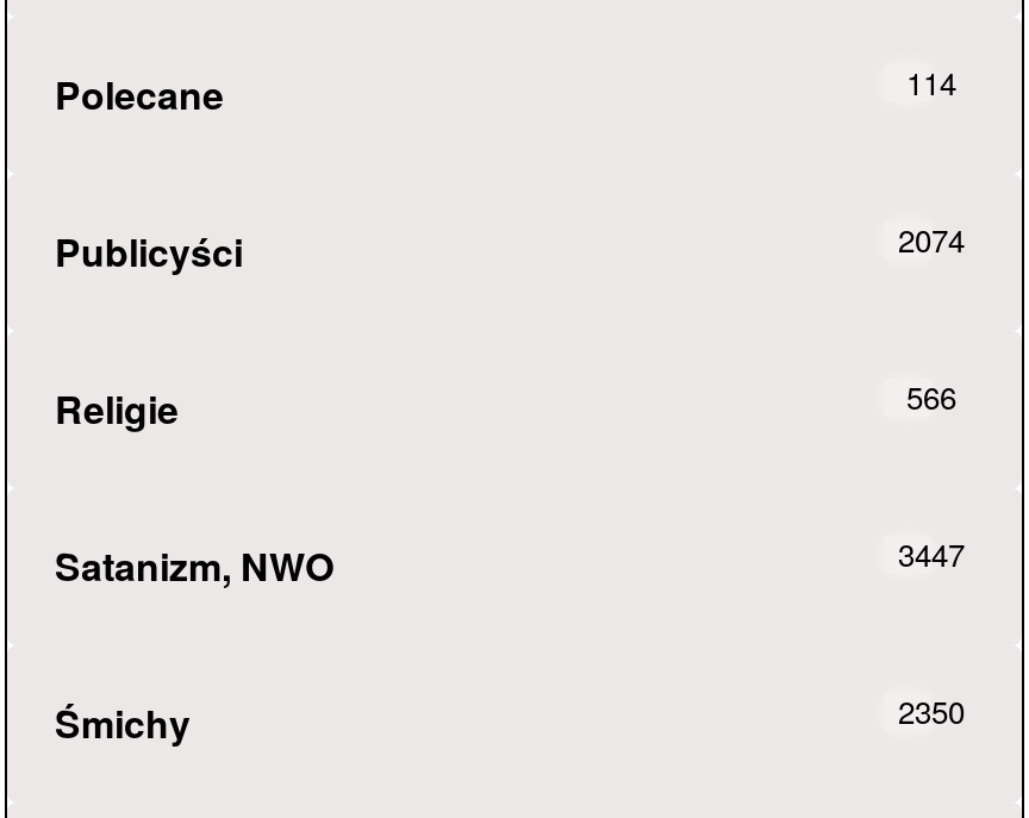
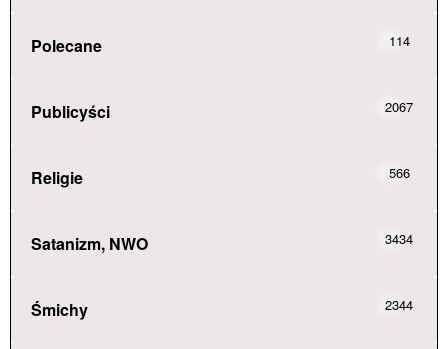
- 2074
+ 2067

- 3447
+ 3434

- 2350
+ 2344
